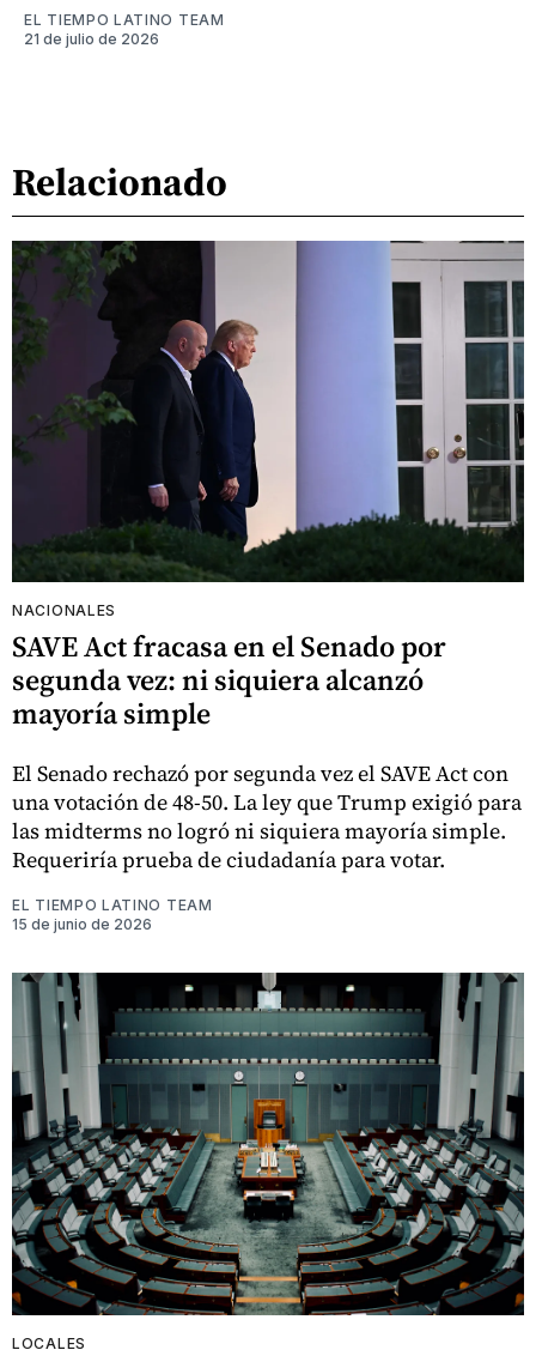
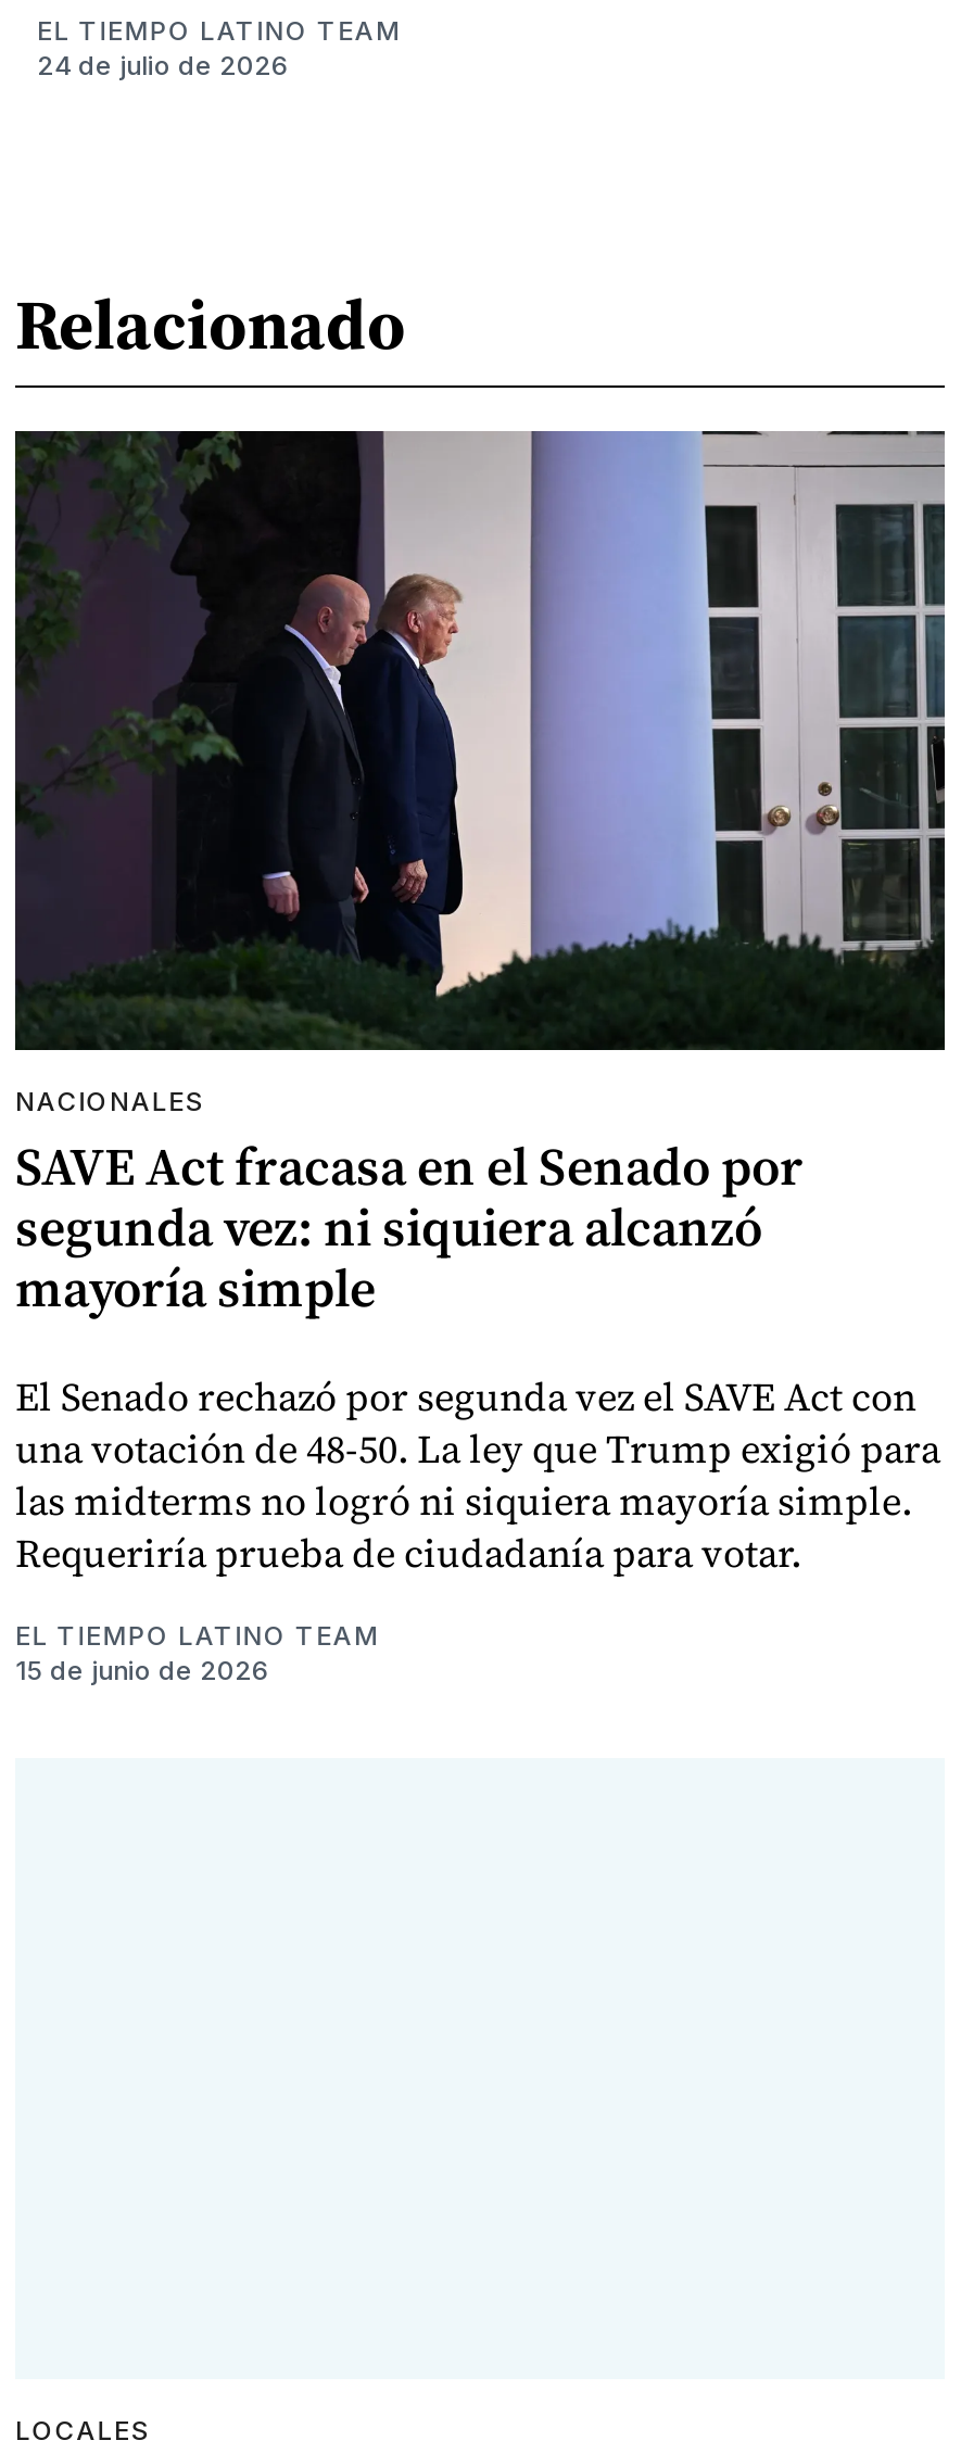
- 21 de julio de 2026
+ 24 de julio de 2026

- [image]
